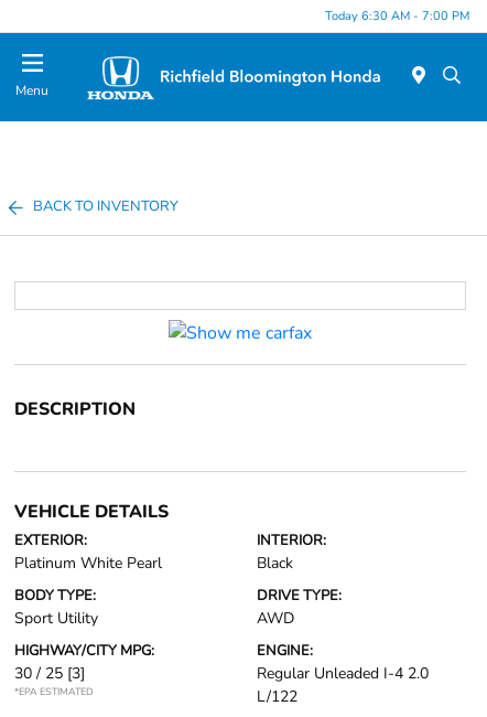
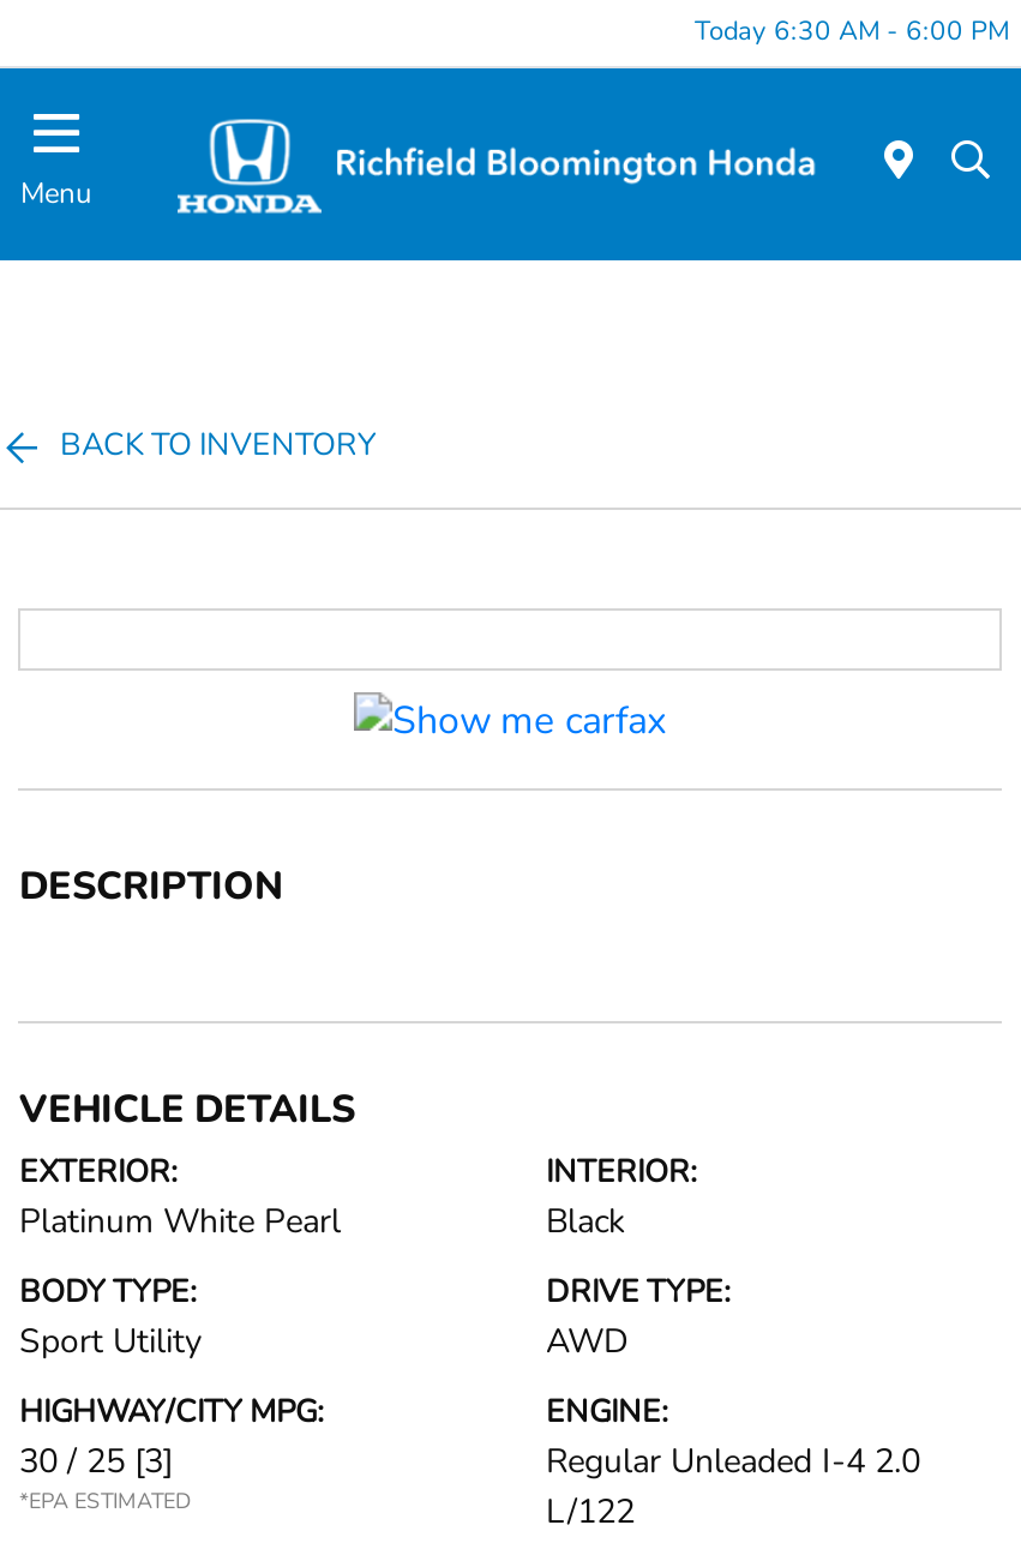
- Today 6:30 AM - 7:00 PM
+ Today 6:30 AM - 6:00 PM
